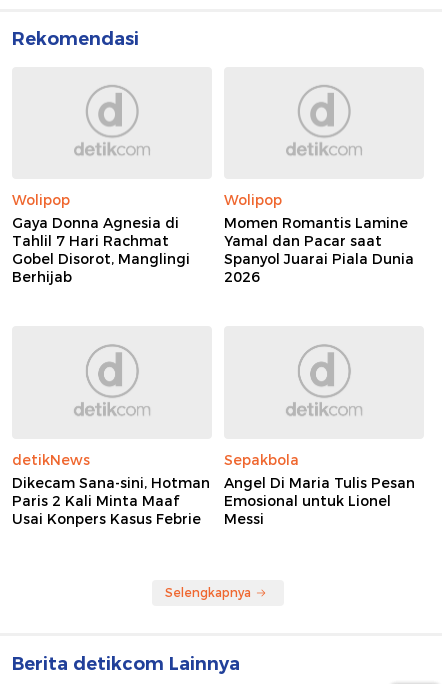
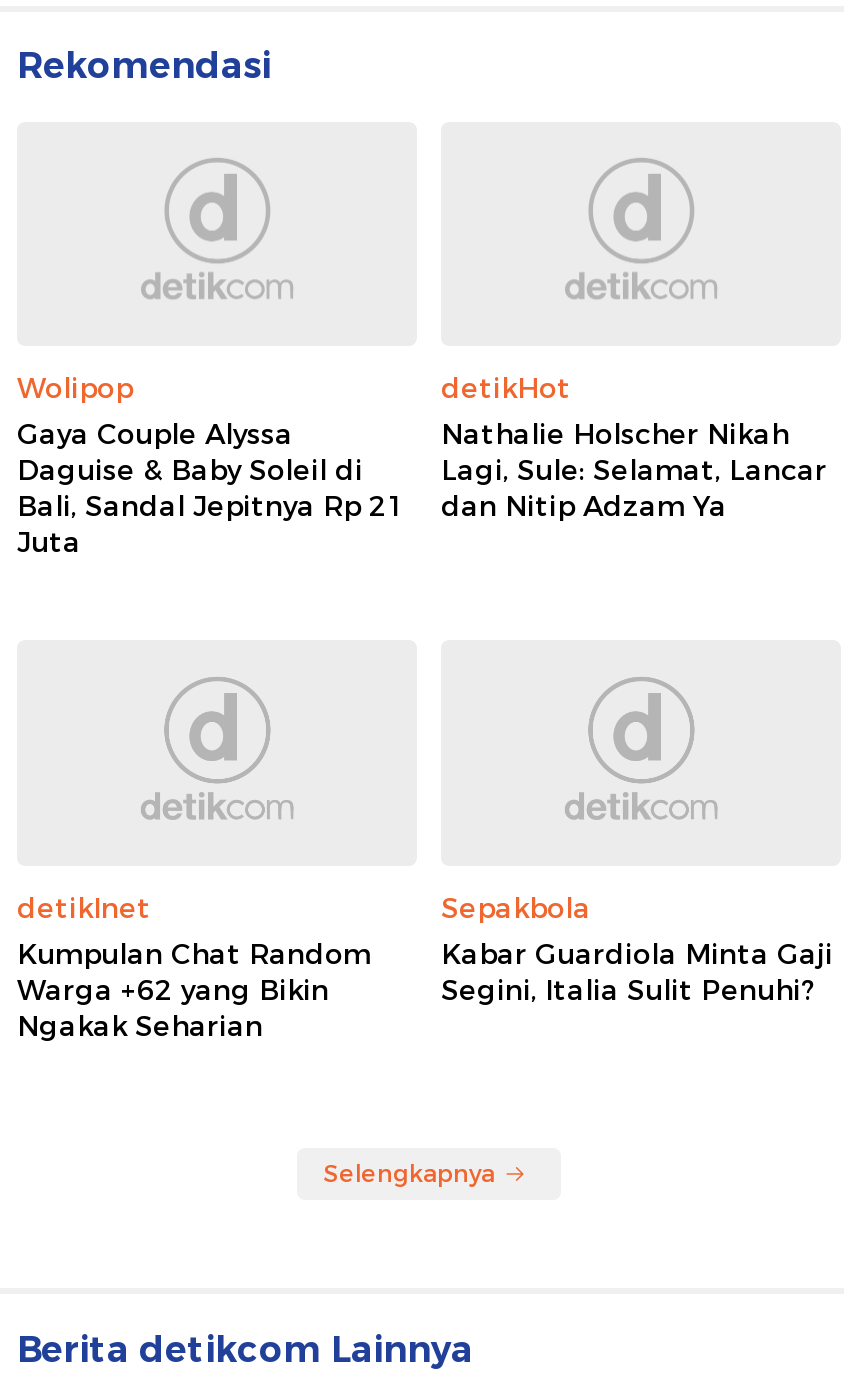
- Wolipop
- Momen Romantis Lamine
- Yamal dan Pacar saat
- Spanyol Juarai Piala Dunia
- 2026
+ detikHot
+ Nathalie Holscher Nikah
+ Lagi, Sule: Selamat, Lancar
+ dan Nitip Adzam Ya

- Gaya Donna Agnesia di
- Tahlil 7 Hari Rachmat
- Gobel Disorot, Manglingi
- Berhijab
+ Gaya Couple Alyssa
+ Daguise & Baby Soleil di
+ Bali, Sandal Jepitnya Rp 21
+ Juta

- detikNews
- Dikecam Sana-sini, Hotman
- Paris 2 Kali Minta Maaf
- Usai Konpers Kasus Febrie
+ detikInet
+ Kumpulan Chat Random
+ Warga +62 yang Bikin
+ Ngakak Seharian

- Angel Di Maria Tulis Pesan
- Emosional untuk Lionel
- Messi
+ Kabar Guardiola Minta Gaji
+ Segini, Italia Sulit Penuhi?
